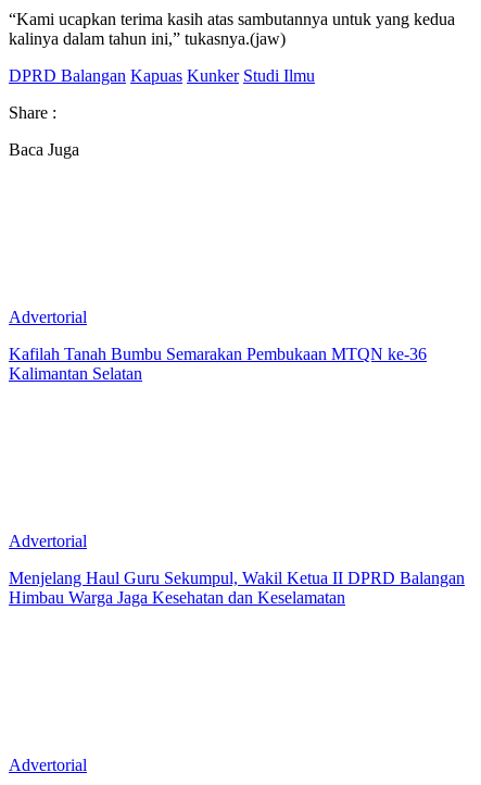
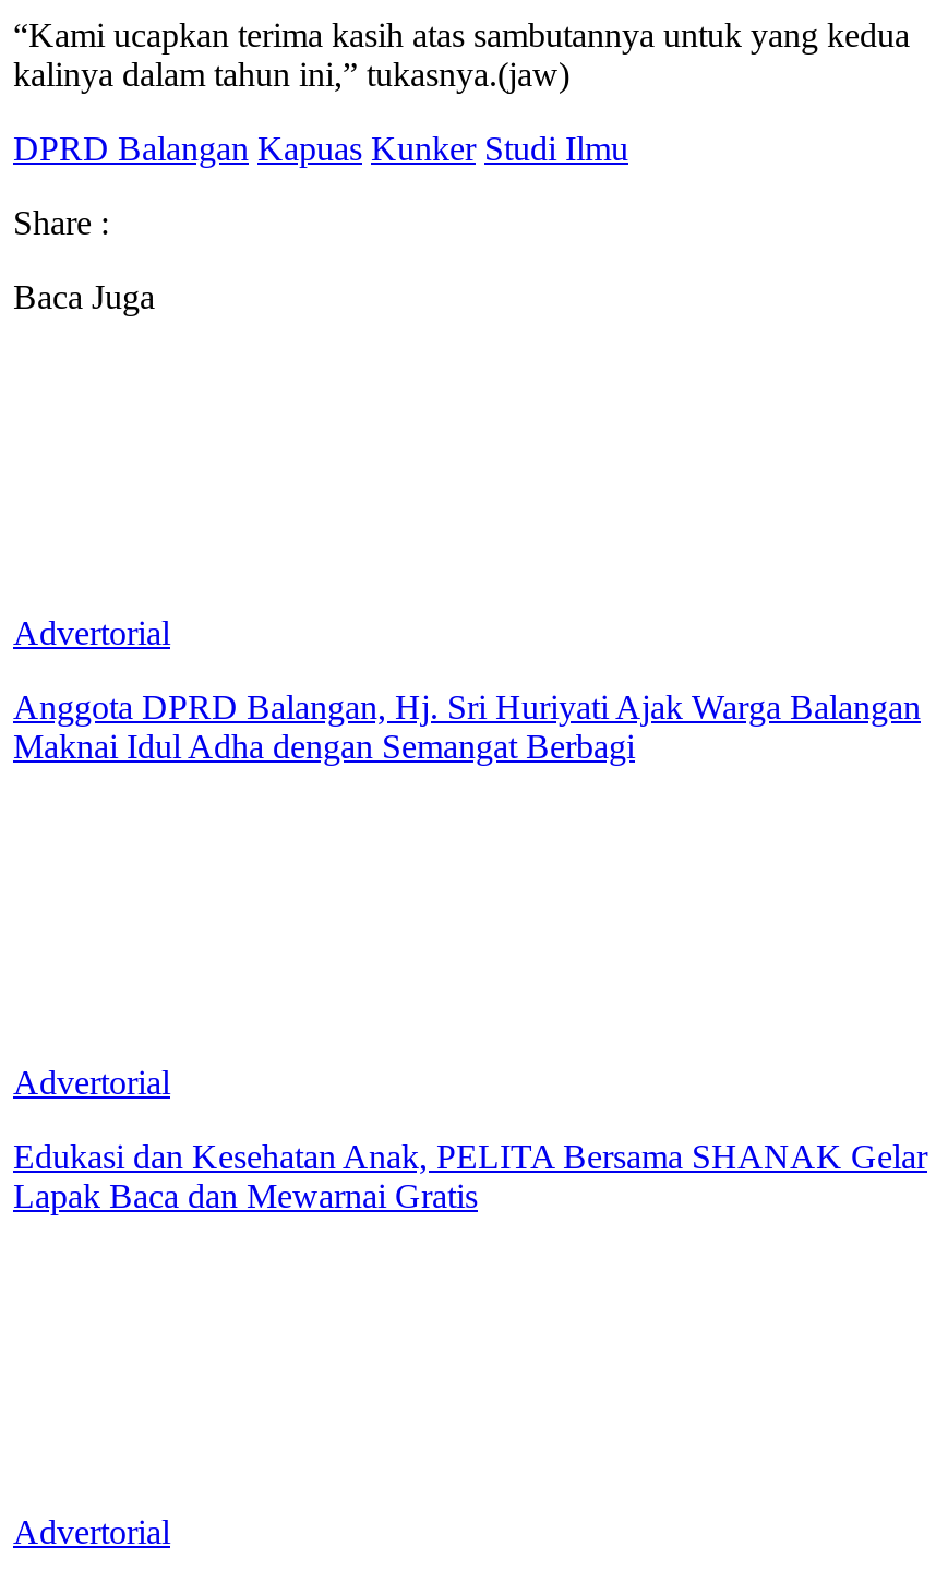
- Kafilah Tanah Bumbu Semarakan Pembukaan MTQN ke-36
- Kalimantan Selatan
+ Anggota DPRD Balangan, Hj. Sri Huriyati Ajak Warga Balangan
+ Maknai Idul Adha dengan Semangat Berbagi

- Menjelang Haul Guru Sekumpul, Wakil Ketua II DPRD Balangan
- Himbau Warga Jaga Kesehatan dan Keselamatan
+ Edukasi dan Kesehatan Anak, PELITA Bersama SHANAK Gelar
+ Lapak Baca dan Mewarnai Gratis
